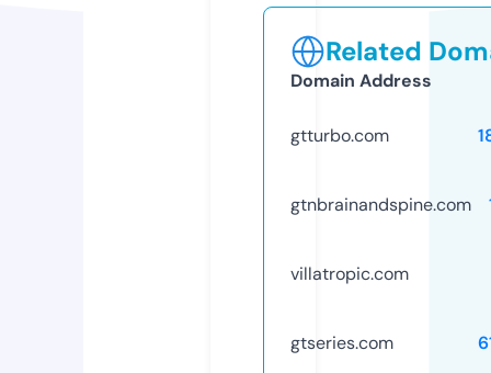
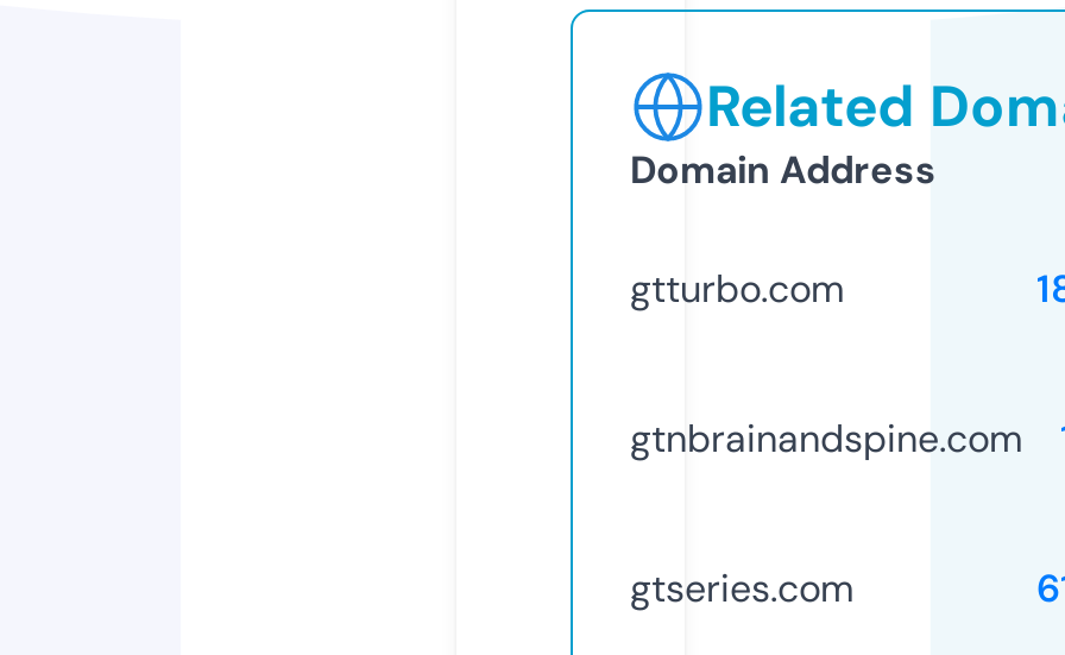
- villatropic.com
